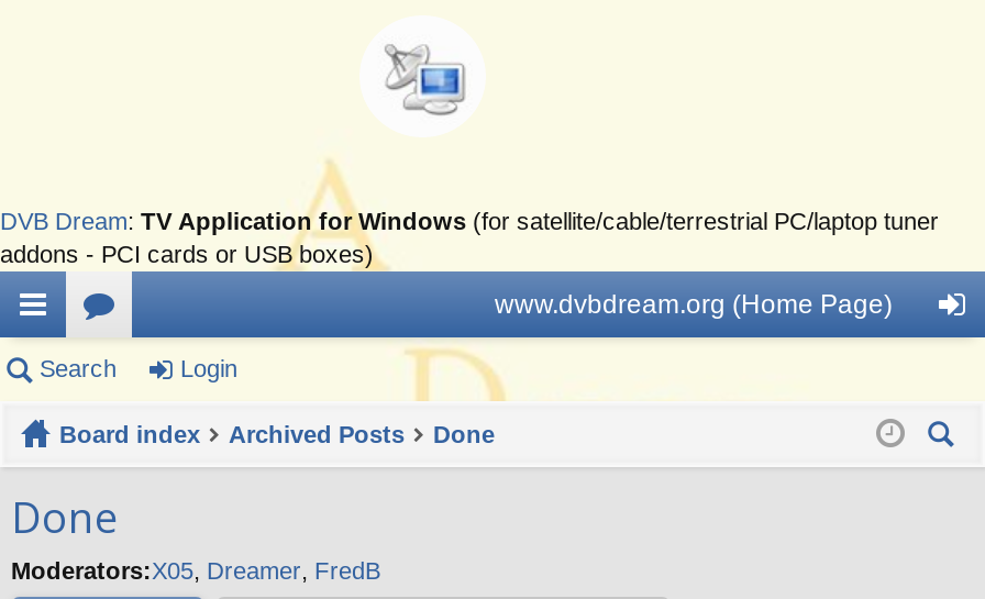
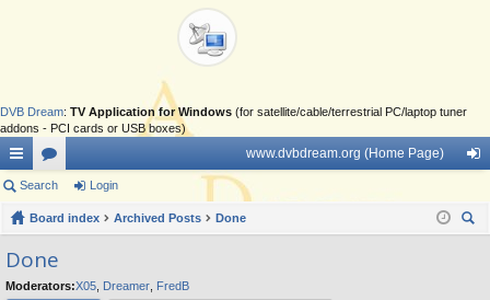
- [image]
+ [image]
